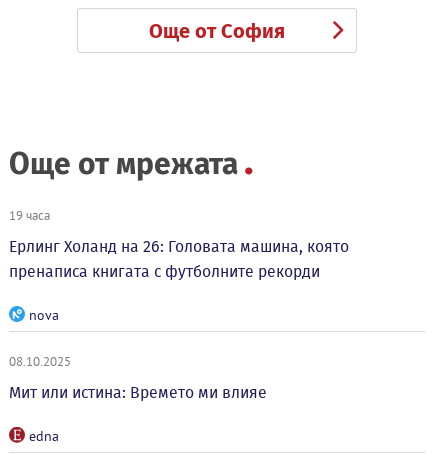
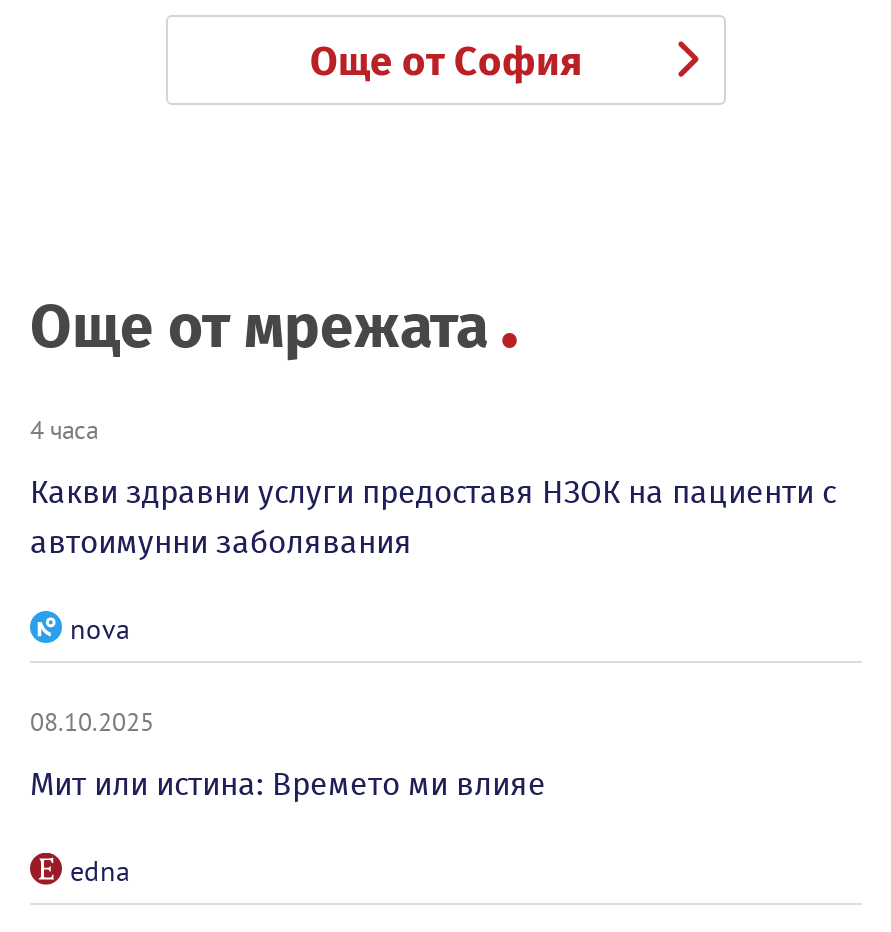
- 19 часа
+ 4 часа

- Ерлинг Холанд на 26: Головата машина, която
- пренаписа книгата с футболните рекорди
+ Какви здравни услуги предоставя НЗОК на пациенти с
+ автоимунни заболявания
